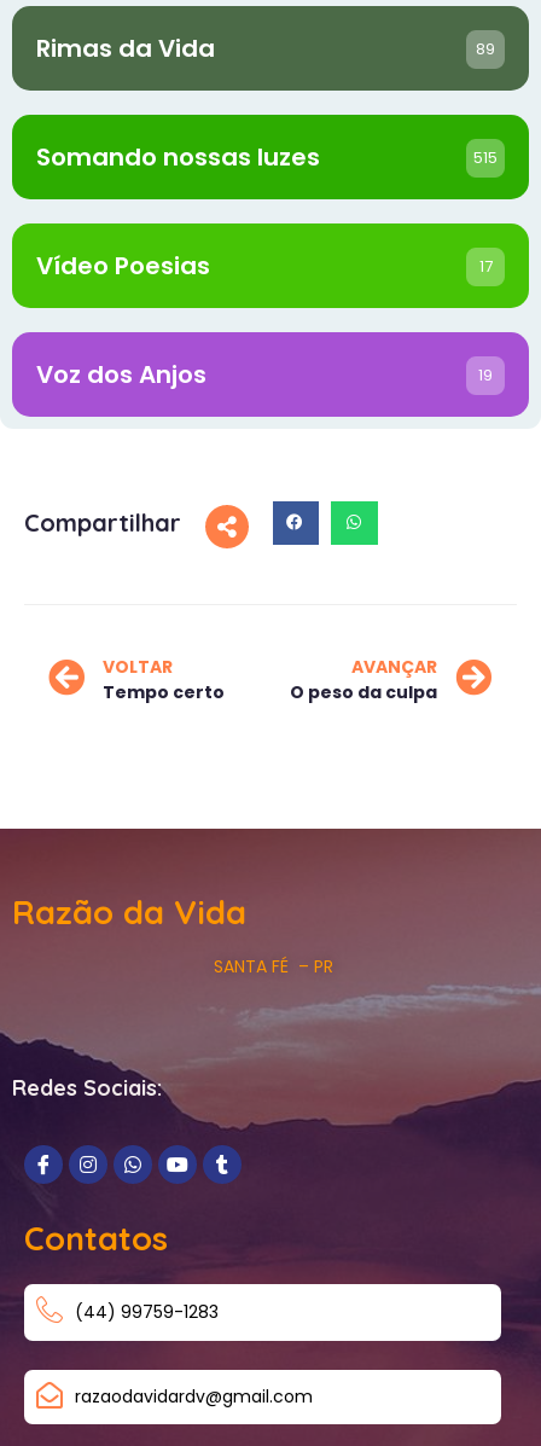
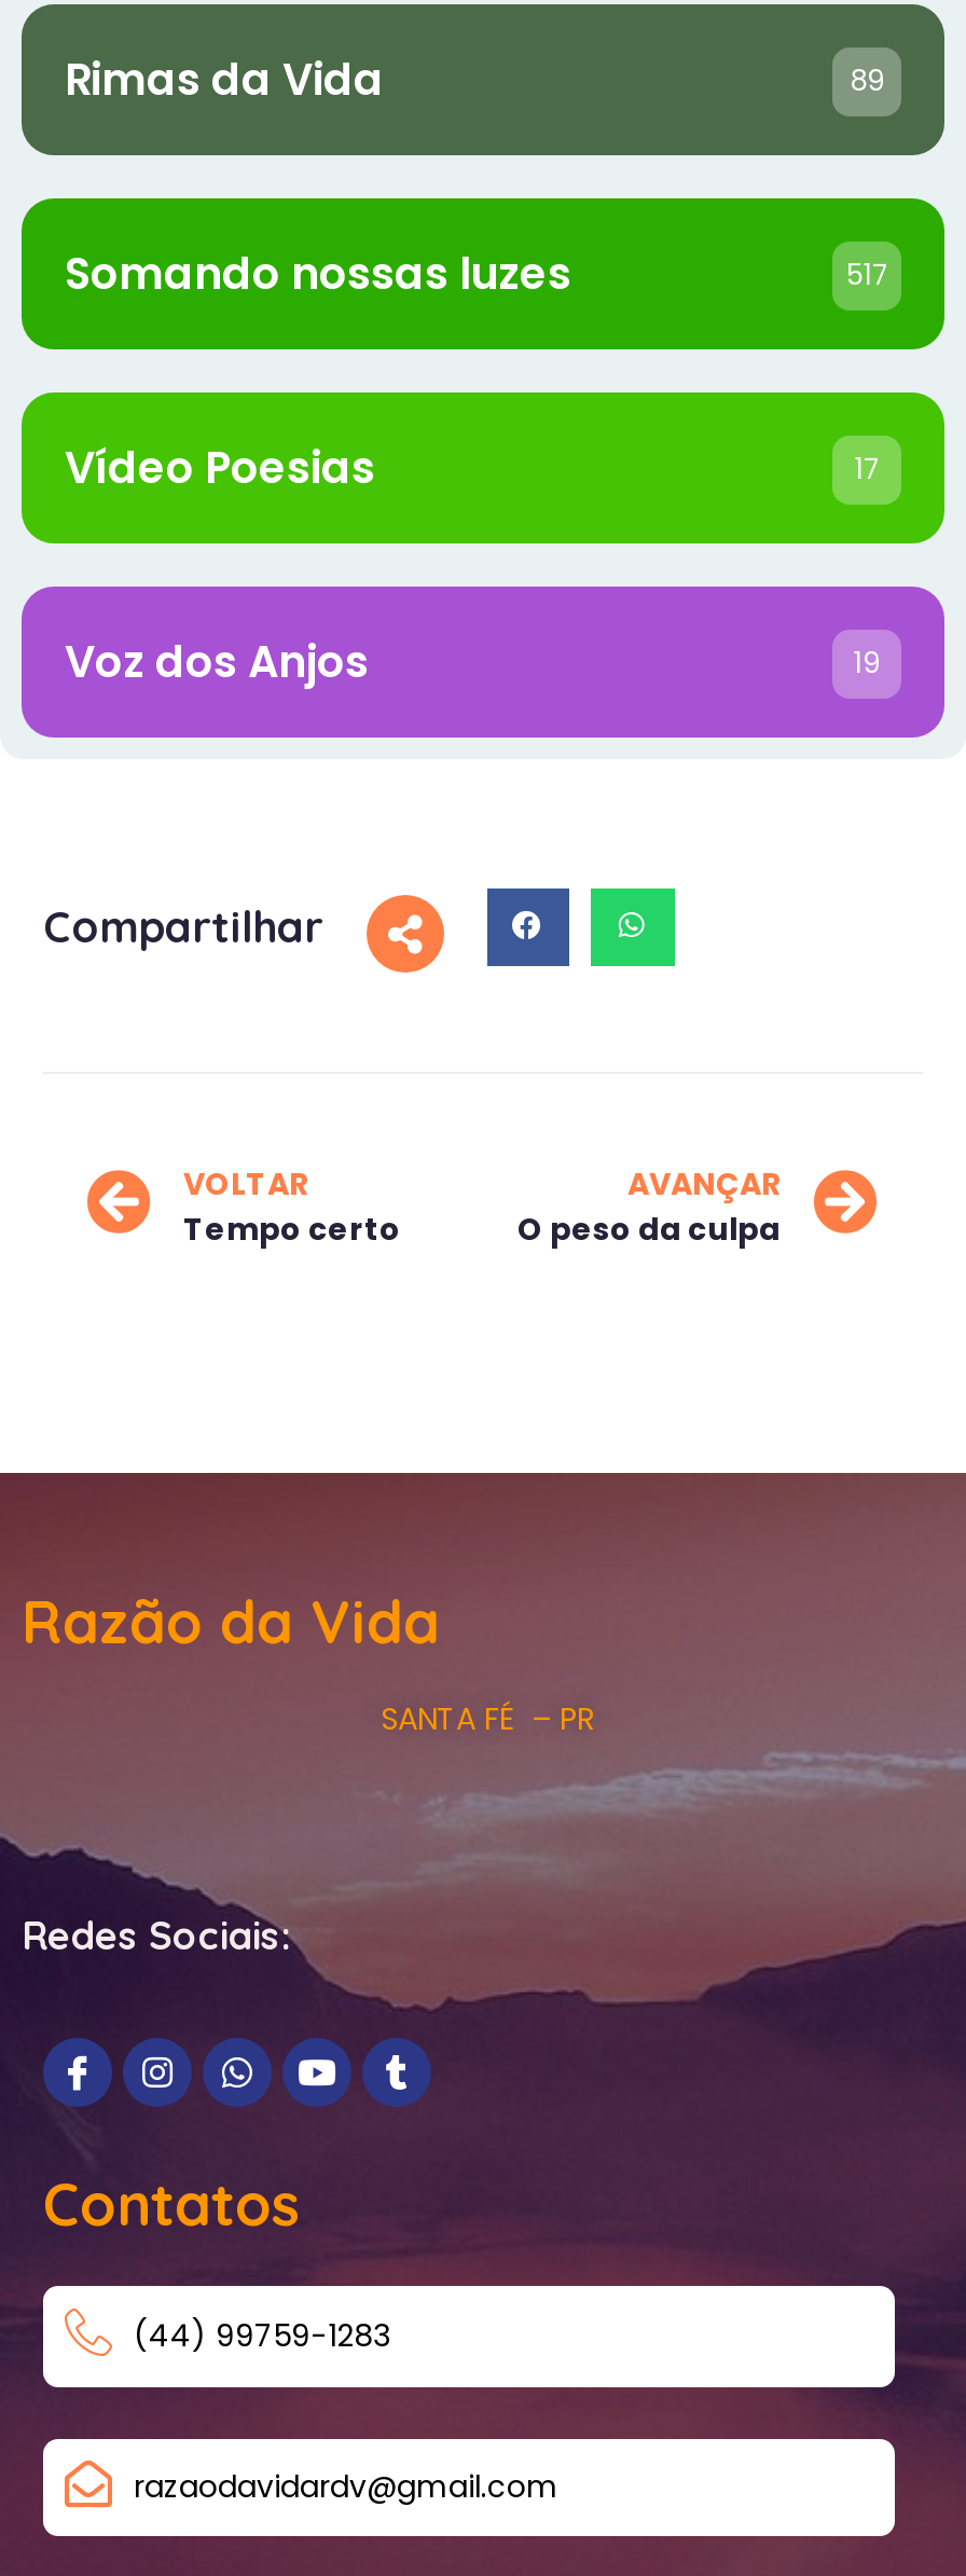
- 515
+ 517
